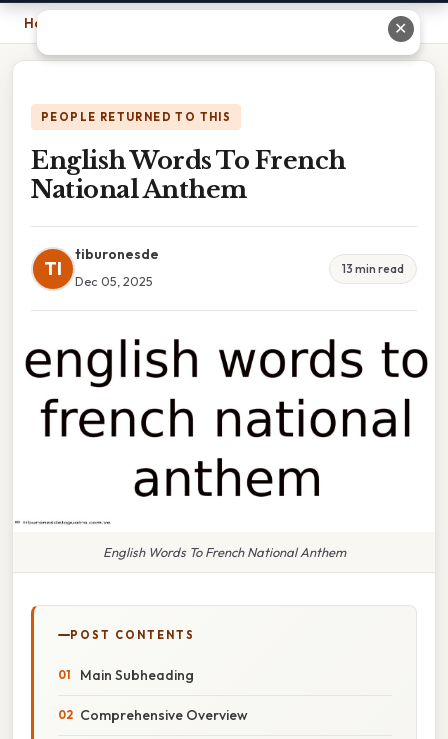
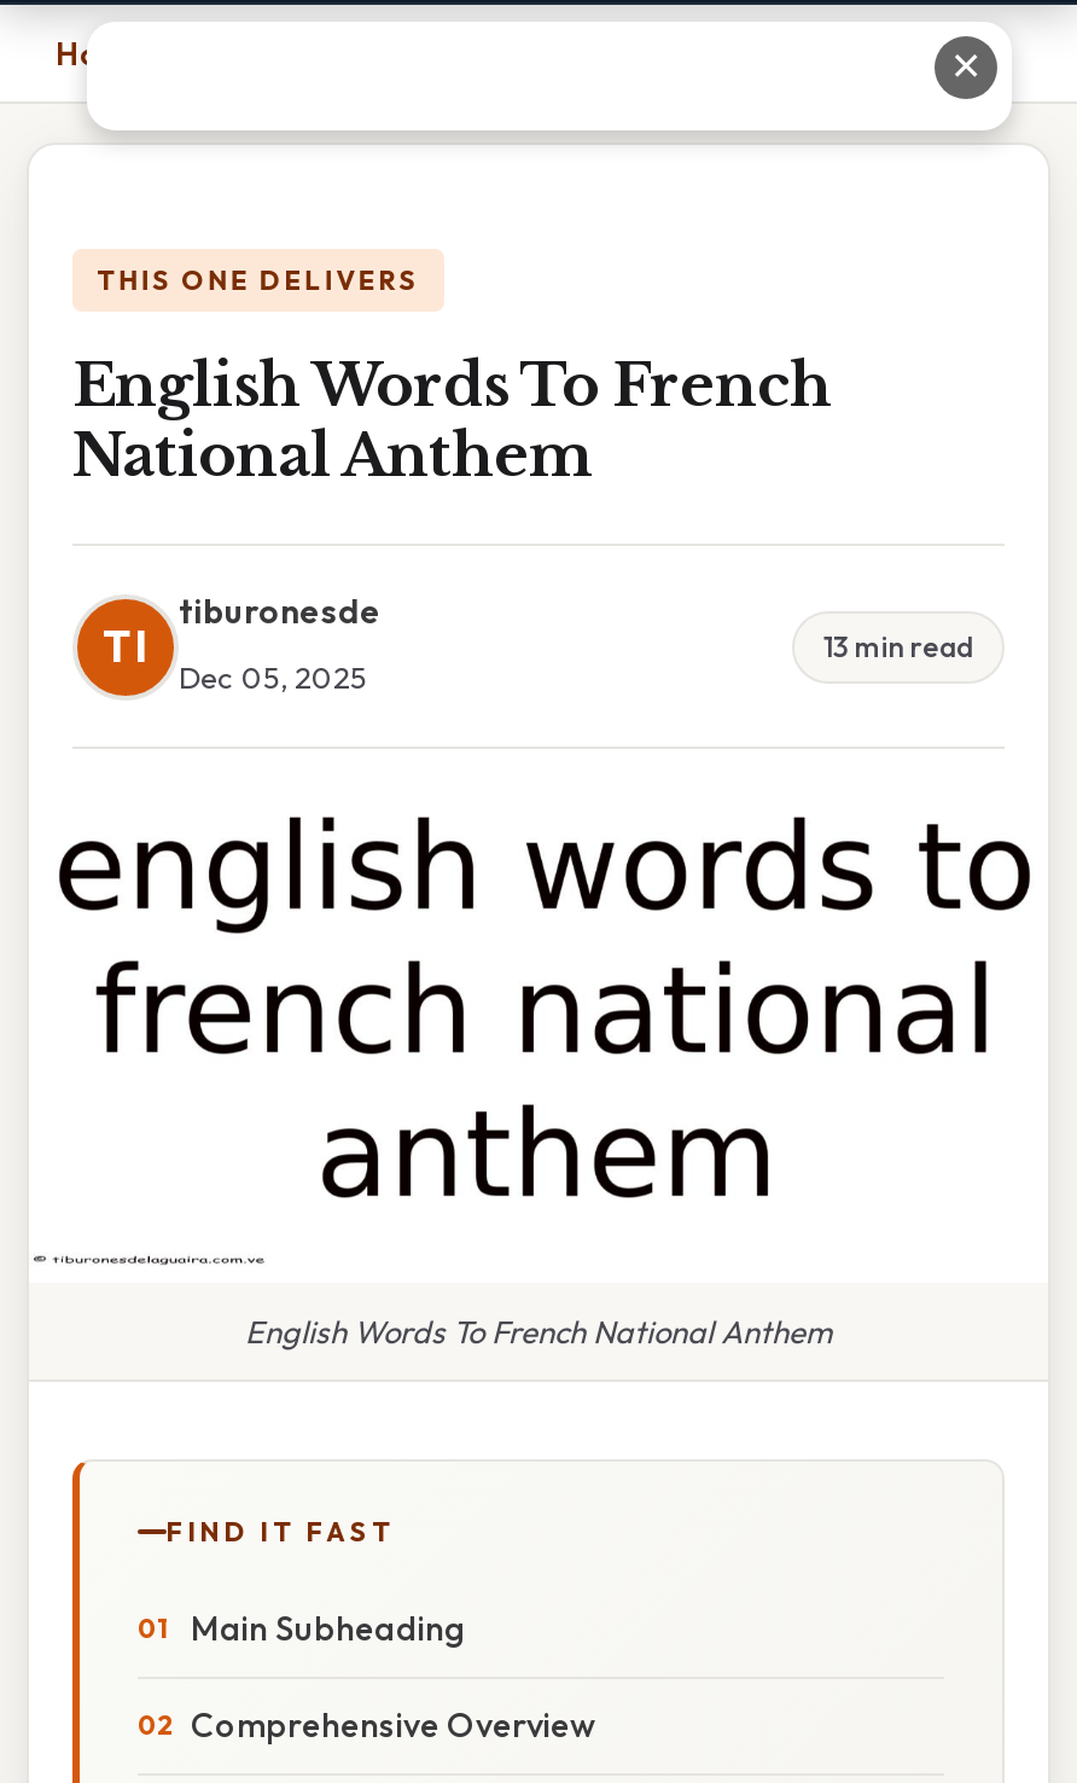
- PEOPLE RETURNED TO THIS
+ THIS ONE DELIVERS

- POST CONTENTS
+ FIND IT FAST
